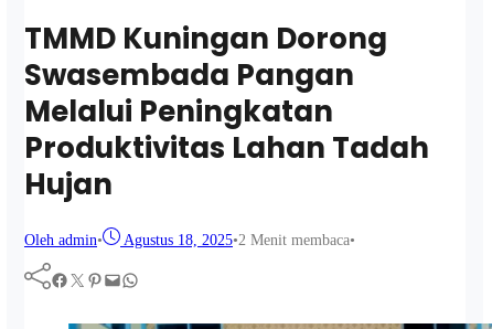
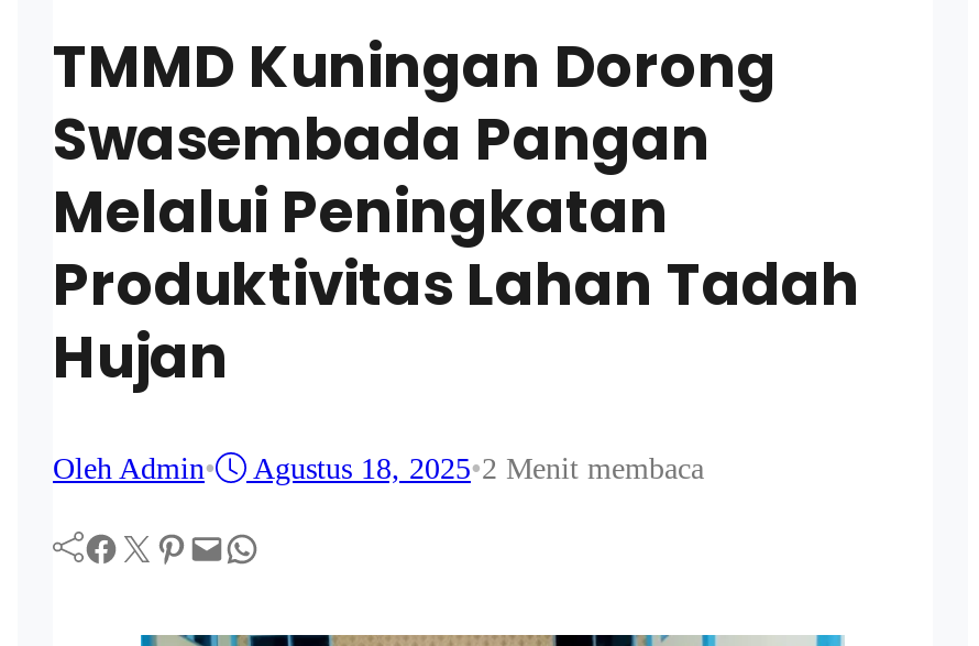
- Oleh admin•
- Agustus 18, 2025•2 Menit membaca•
+ Oleh Admin •
+ Agustus 18, 2025 • 2 Menit membaca
